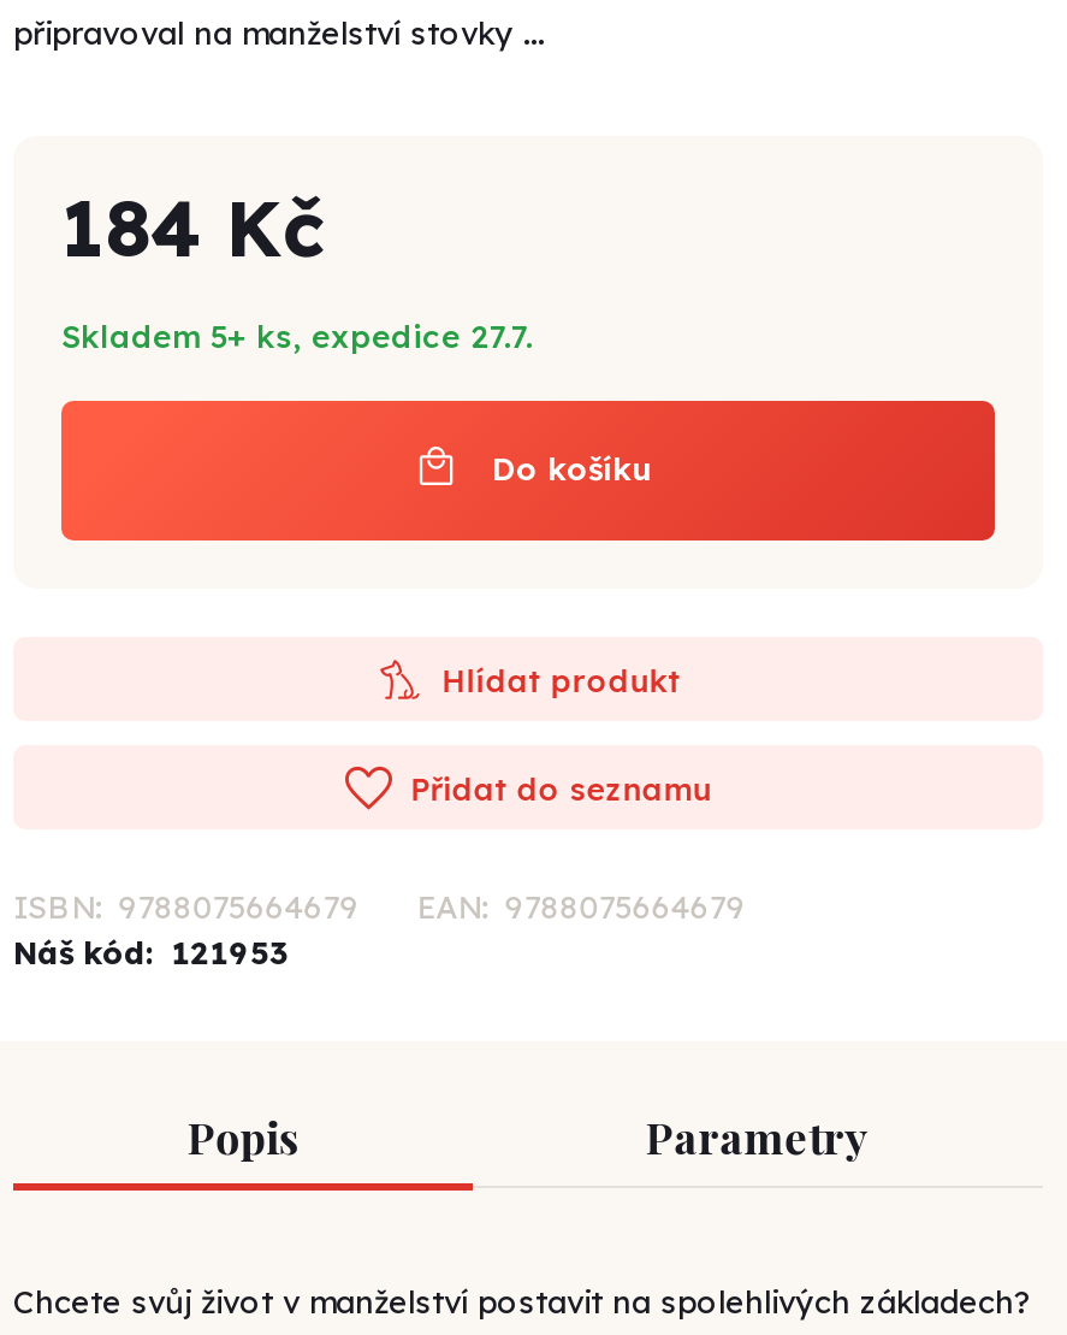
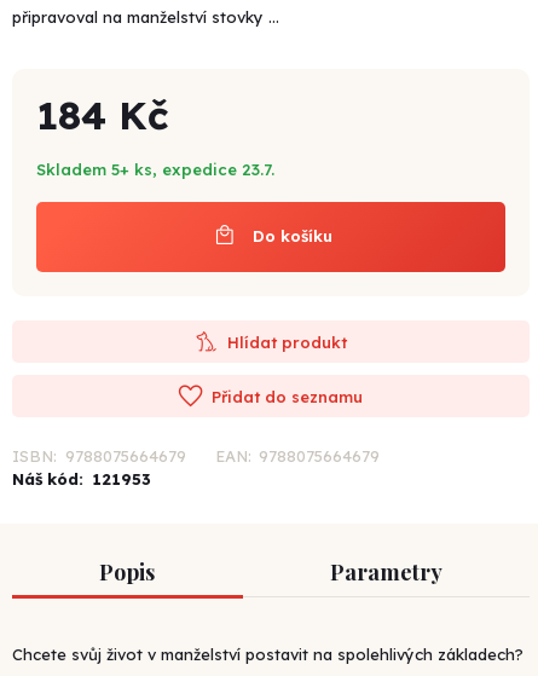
- Skladem 5+ ks, expedice 27.7.
+ Skladem 5+ ks, expedice 23.7.
